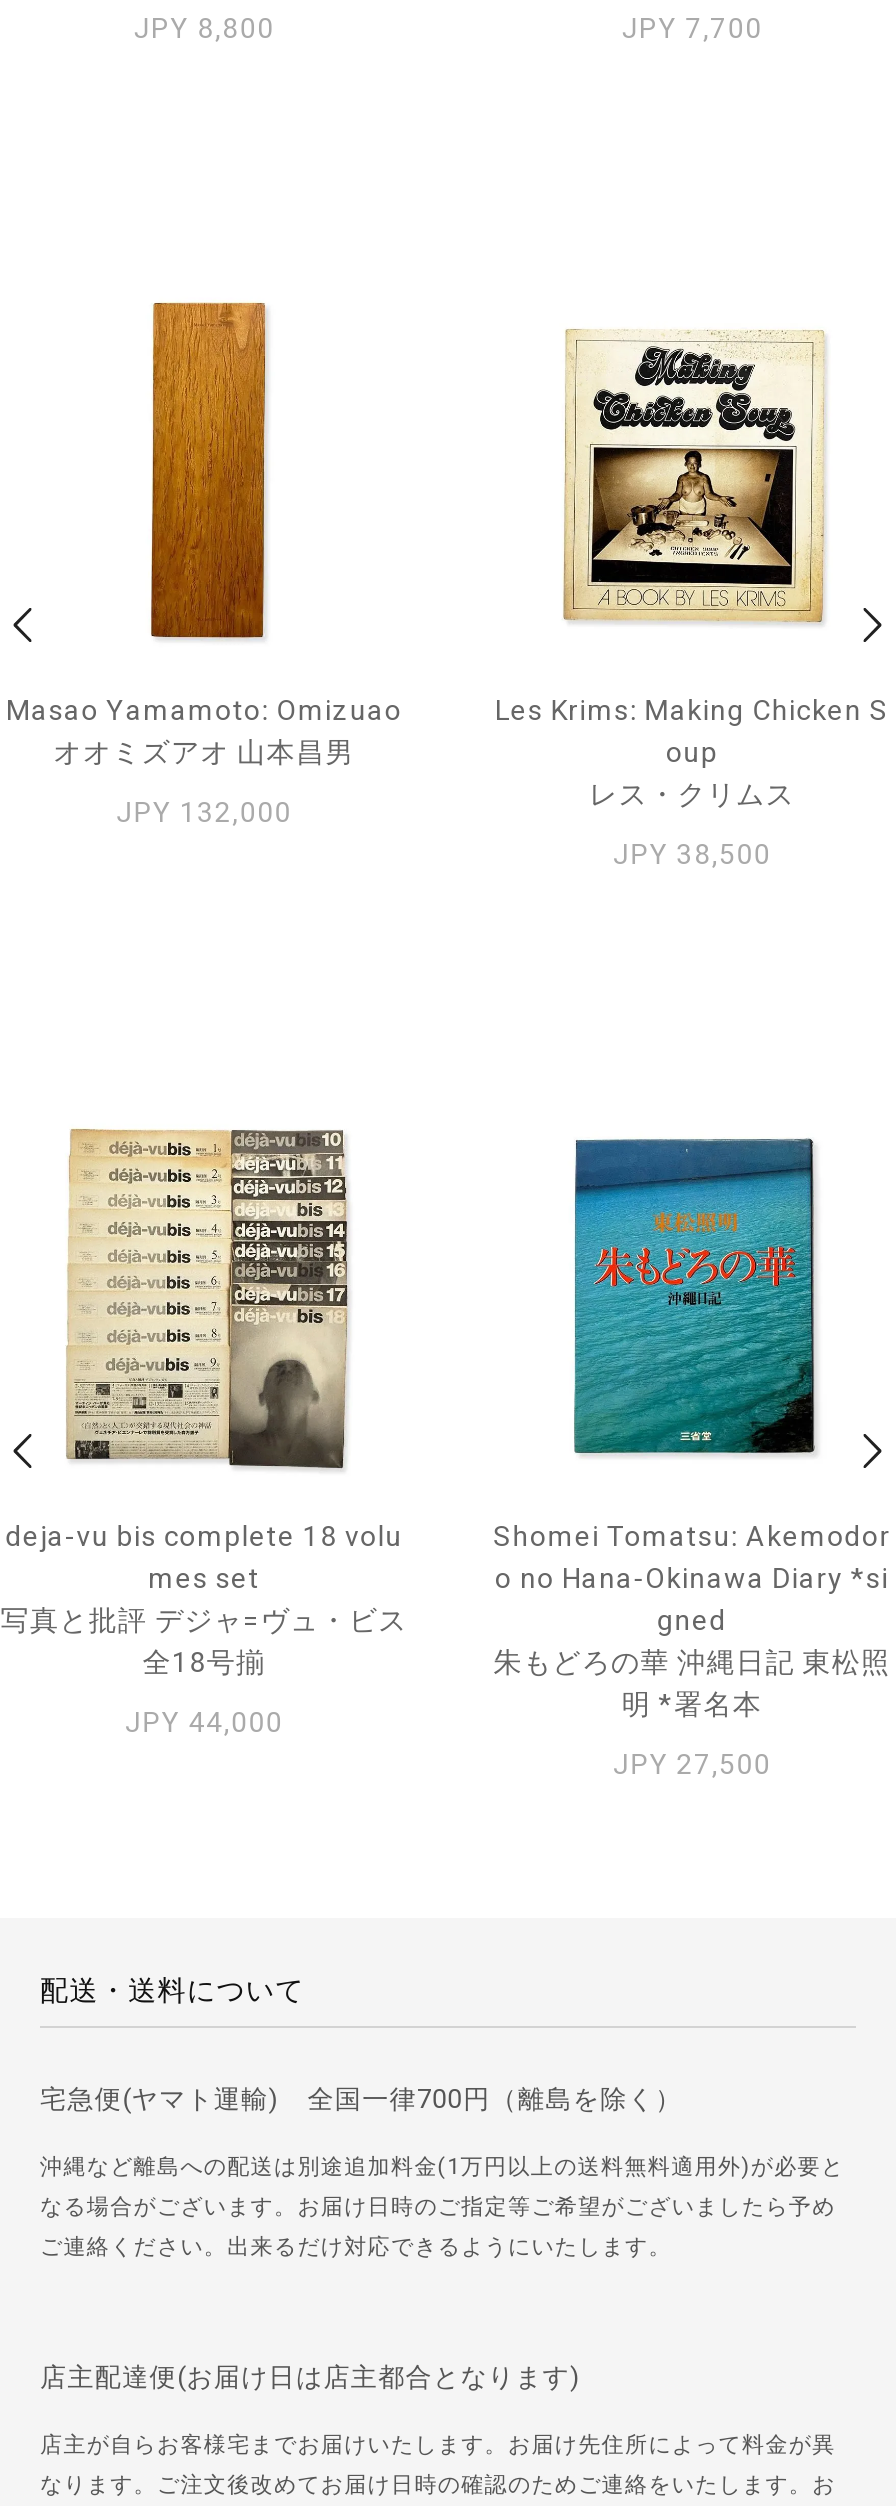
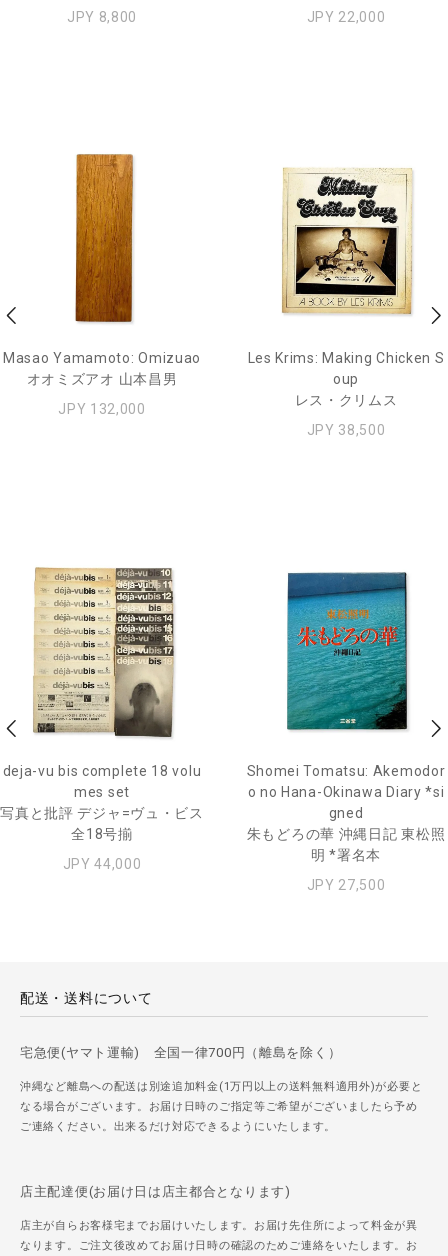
- JPY 7,700
+ JPY 22,000
